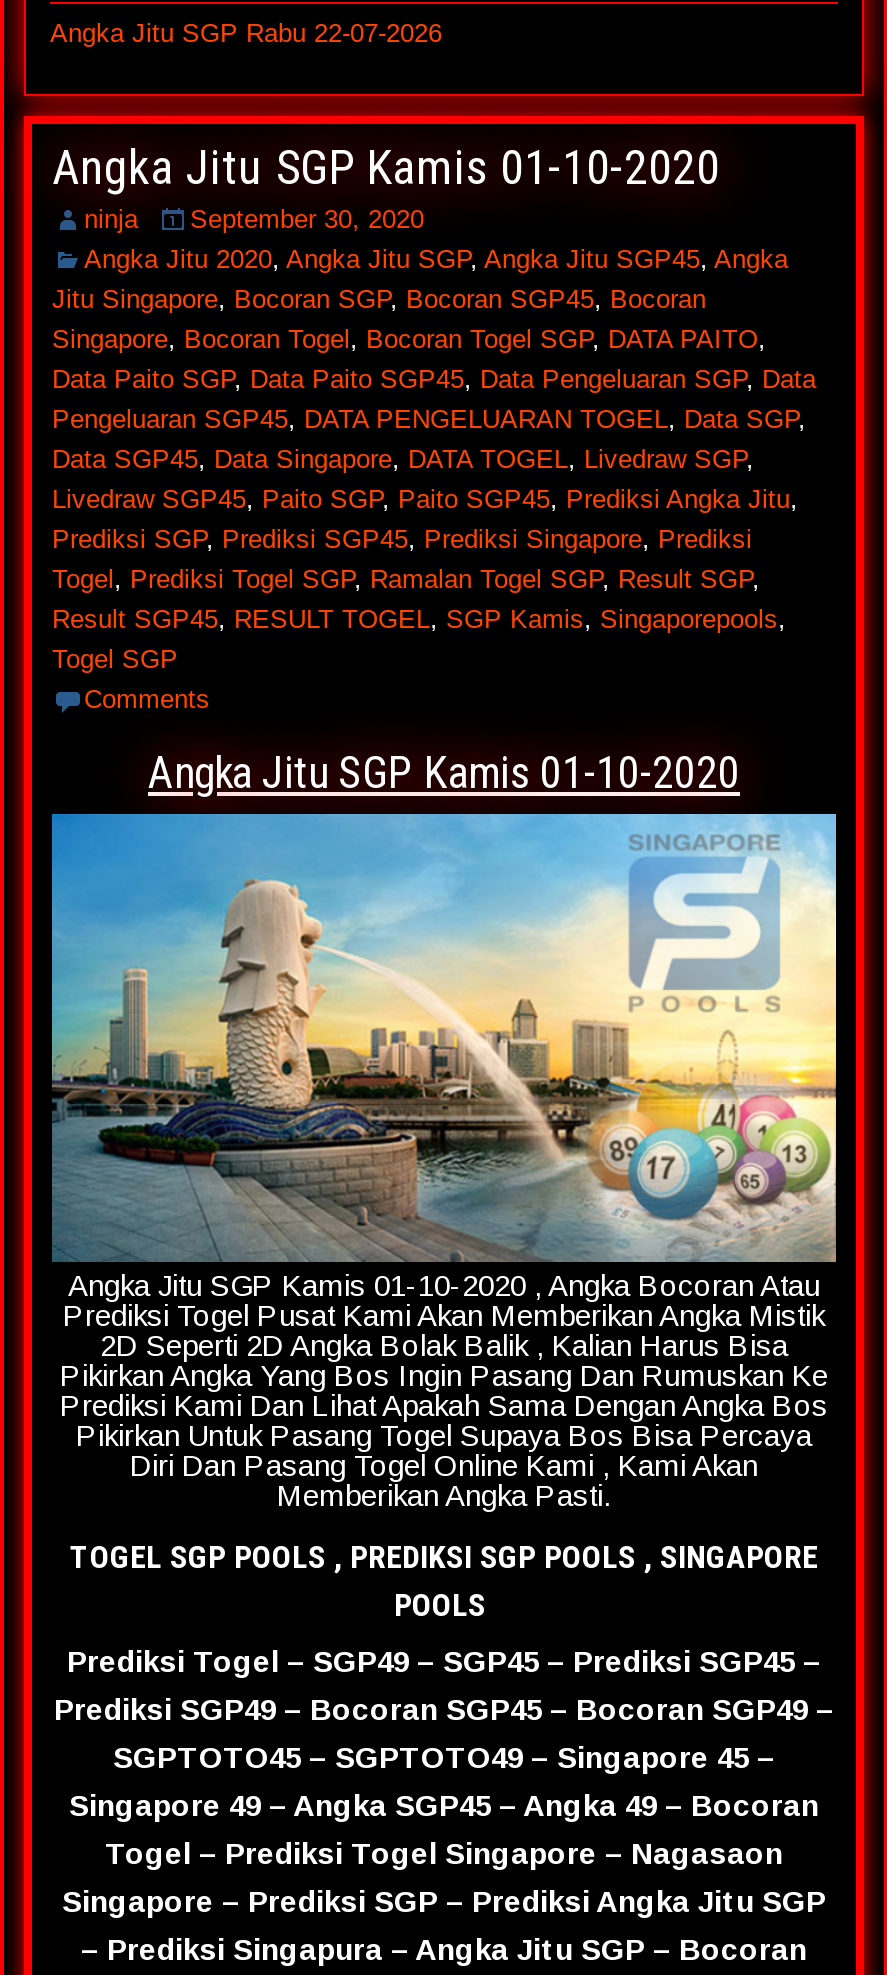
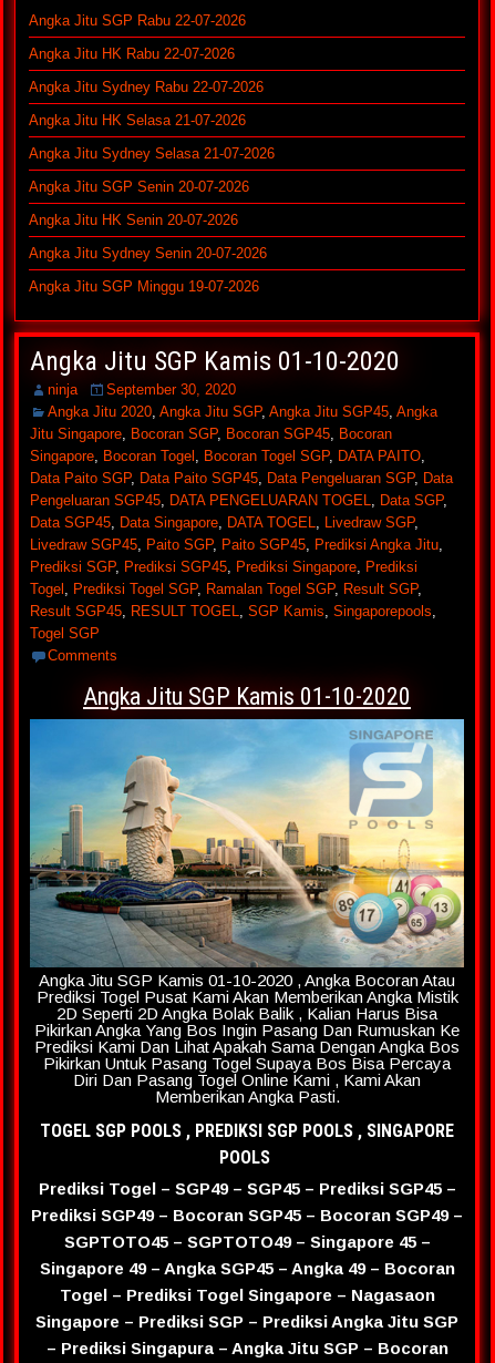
+ Angka Jitu HK Rabu 22-07-2026
+ Angka Jitu Sydney Rabu 22-07-2026
+ Angka Jitu HK Selasa 21-07-2026
+ Angka Jitu Sydney Selasa 21-07-2026
+ Angka Jitu SGP Senin 20-07-2026
+ Angka Jitu HK Senin 20-07-2026
+ Angka Jitu Sydney Senin 20-07-2026
+ Angka Jitu SGP Minggu 19-07-2026
